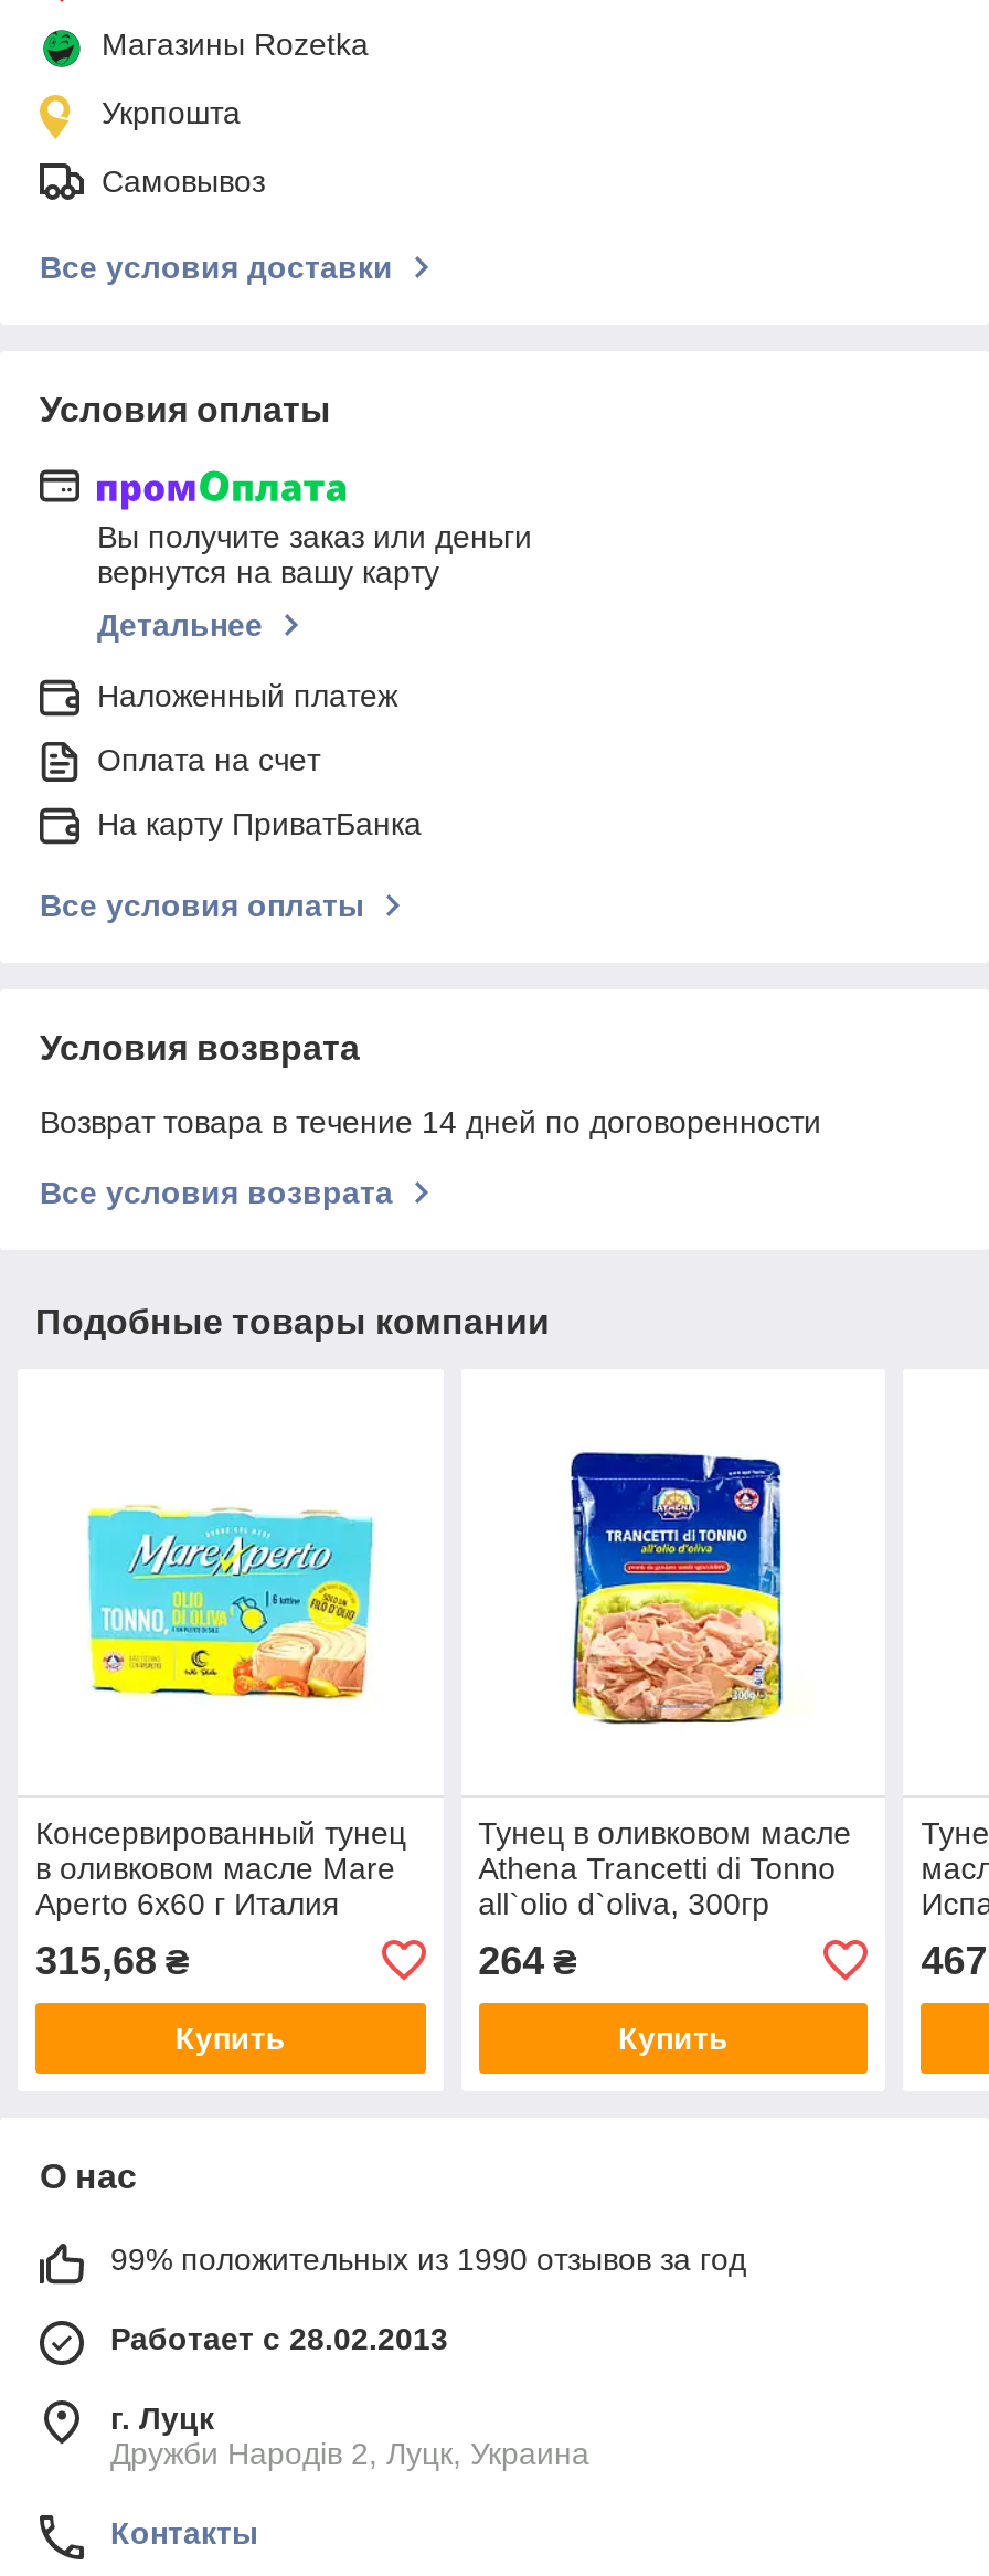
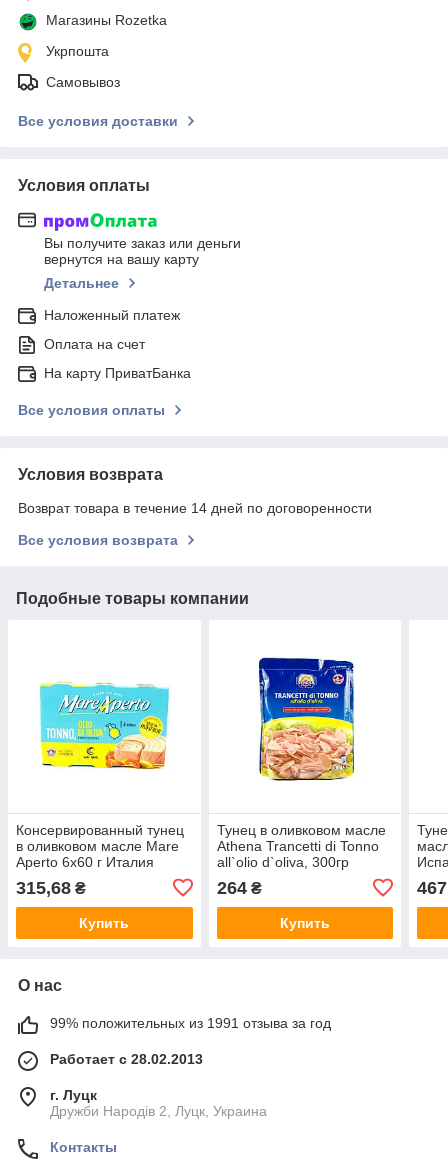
- 99% положительных из 1990 отзывов за год
+ 99% положительных из 1991 отзыва за год
